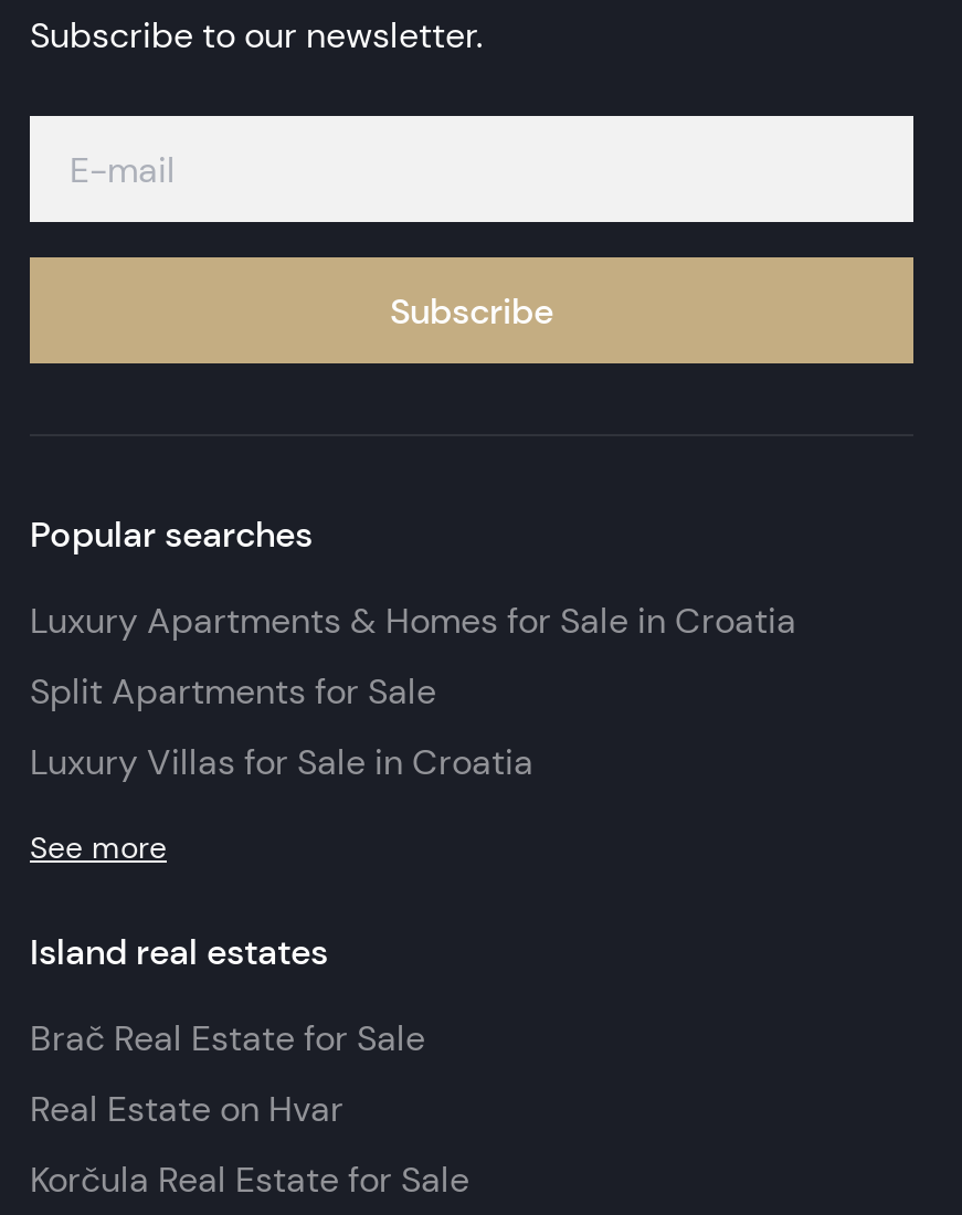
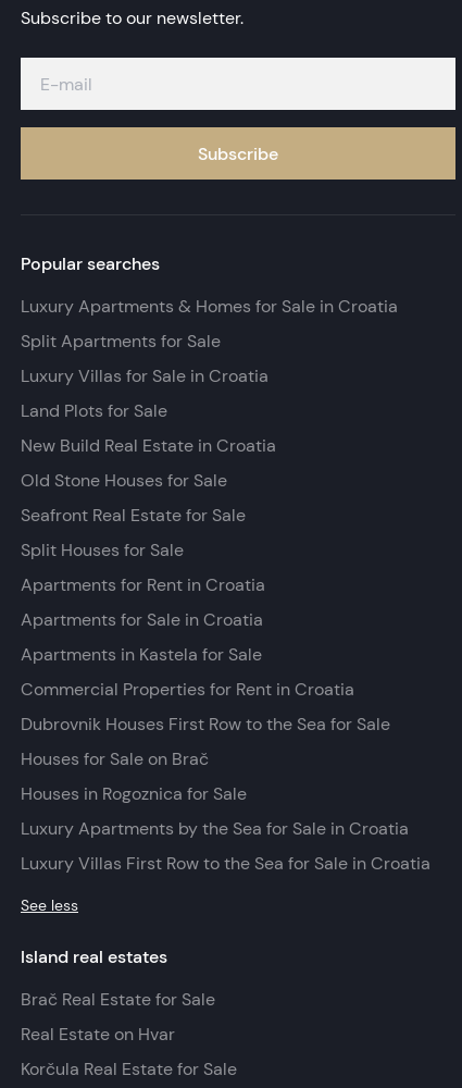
- See more
+ Land Plots for Sale
+ New Build Real Estate in Croatia
+ Old Stone Houses for Sale
+ Seafront Real Estate for Sale
+ Split Houses for Sale
+ Apartments for Rent in Croatia
+ Apartments for Sale in Croatia
+ Apartments in Kastela for Sale
+ Commercial Properties for Rent in Croatia
+ Dubrovnik Houses First Row to the Sea for Sale
+ Houses for Sale on Brač
+ Houses in Rogoznica for Sale
+ Luxury Apartments by the Sea for Sale in Croatia
+ Luxury Villas First Row to the Sea for Sale in Croatia
+ See less
